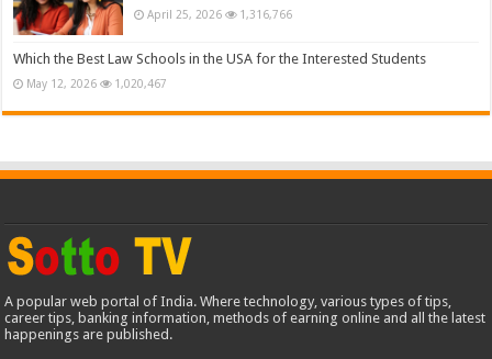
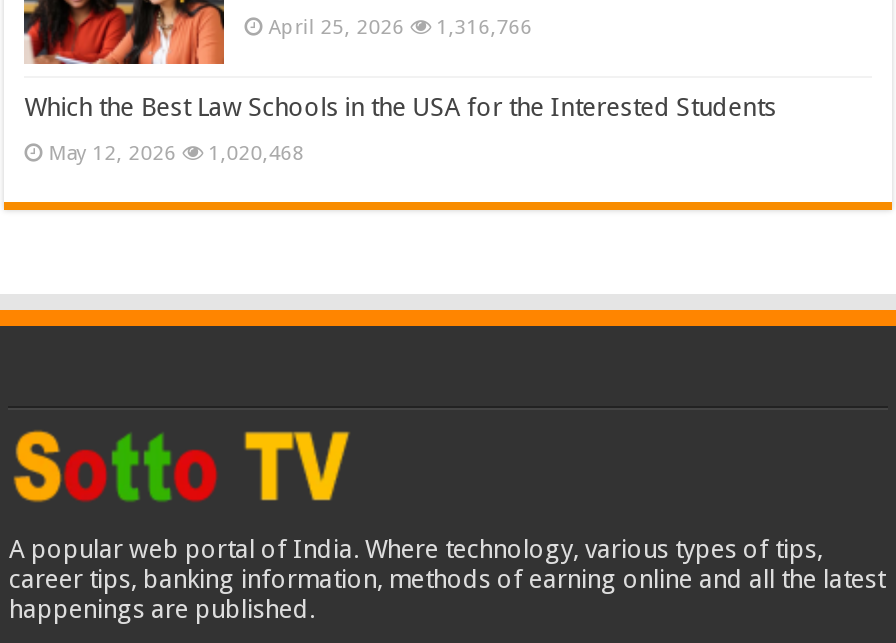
- May 12, 2026 1,020,467
+ May 12, 2026 1,020,468
